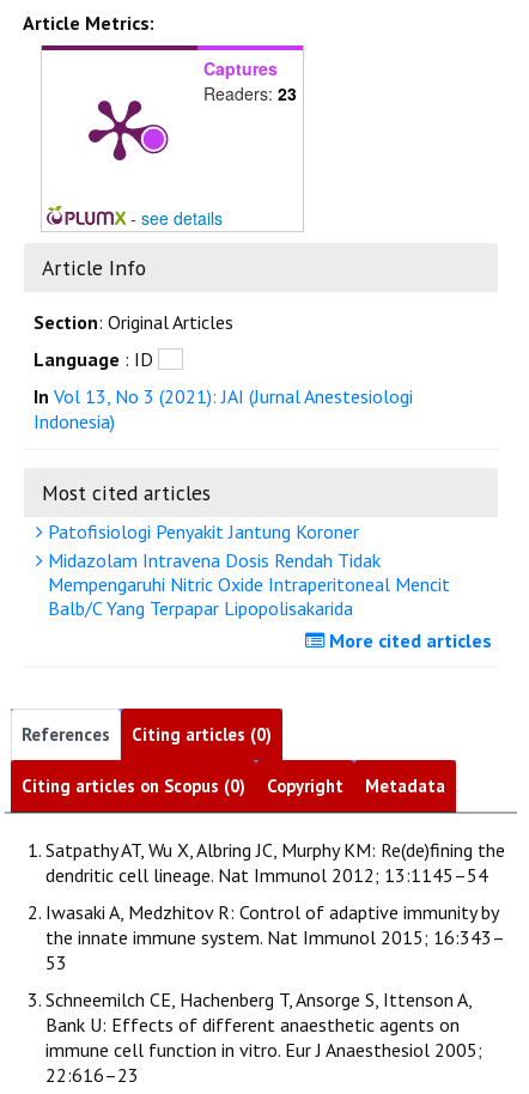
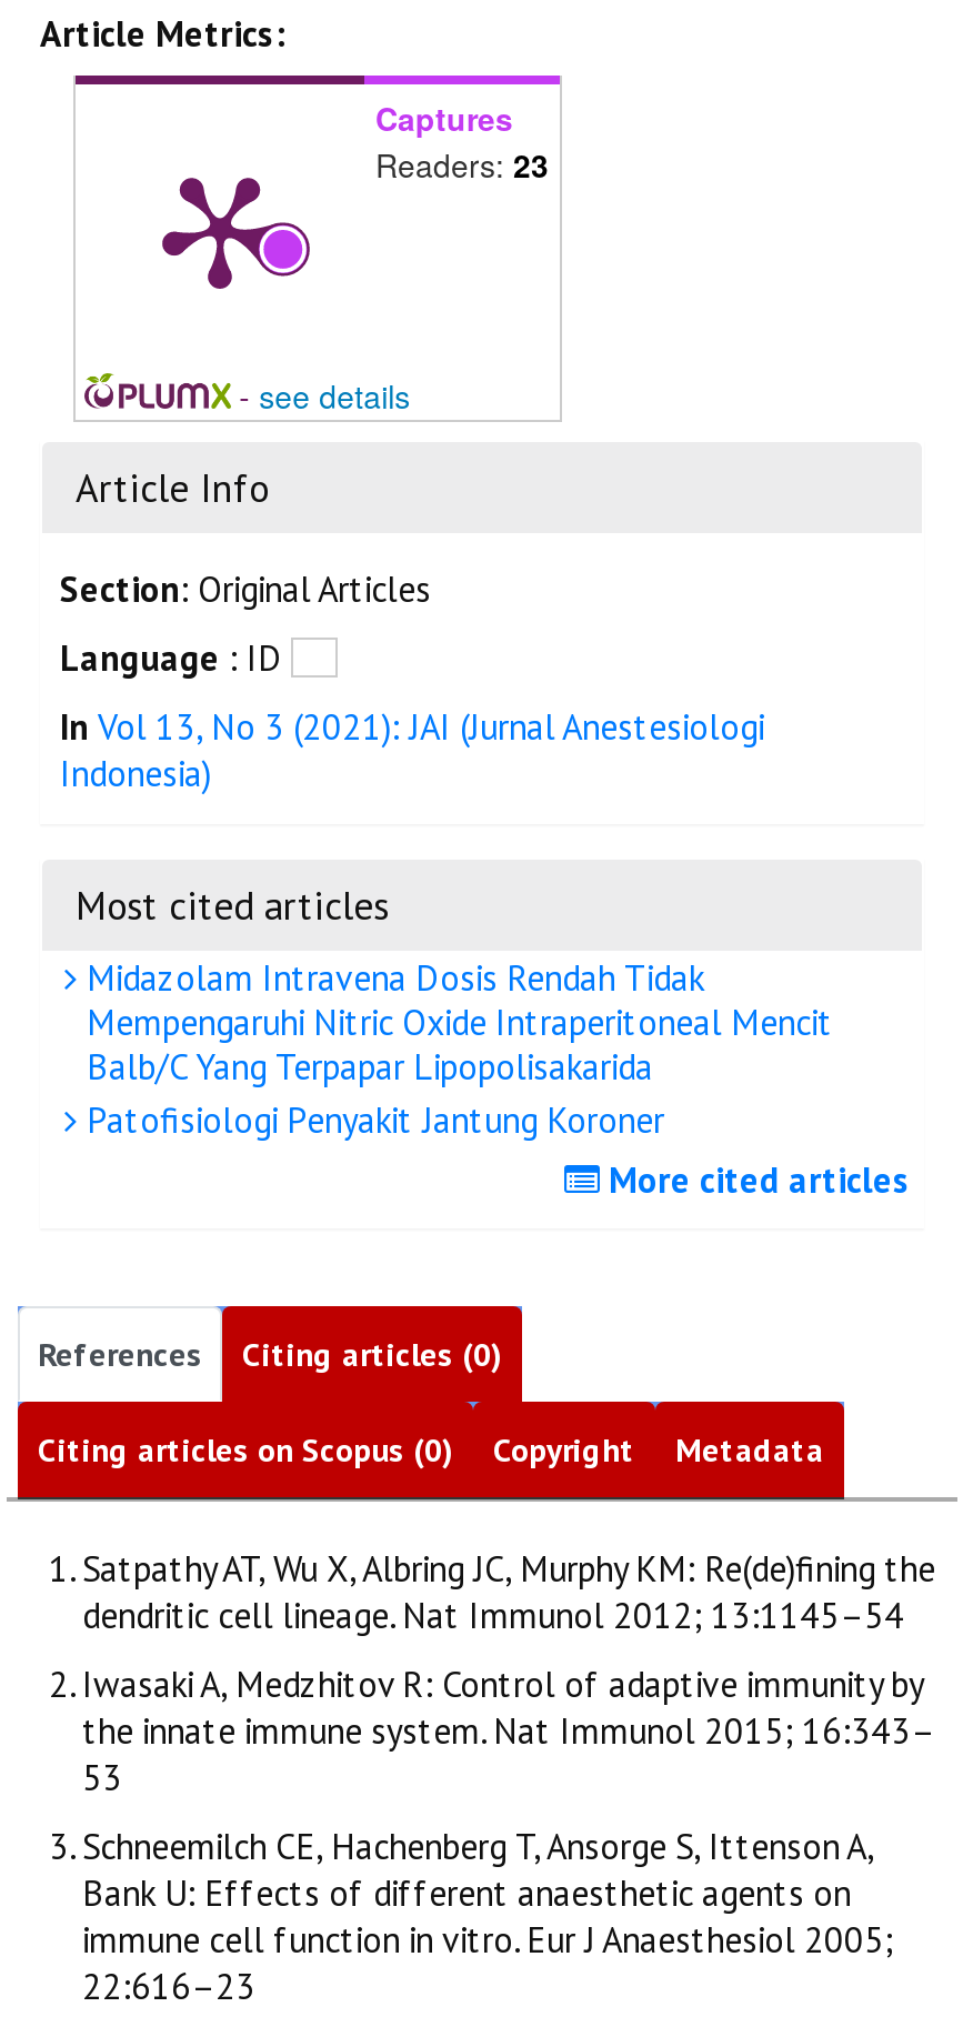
moved down: Patofisiologi Penyakit Jantung Koroner

moved up: Midazolam Intravena Dosis Rendah Tidak | Mempengaruhi Nitric Oxide Intraperitoneal Mencit | Balb/C Yang Terpapar Lipopolisakarida
